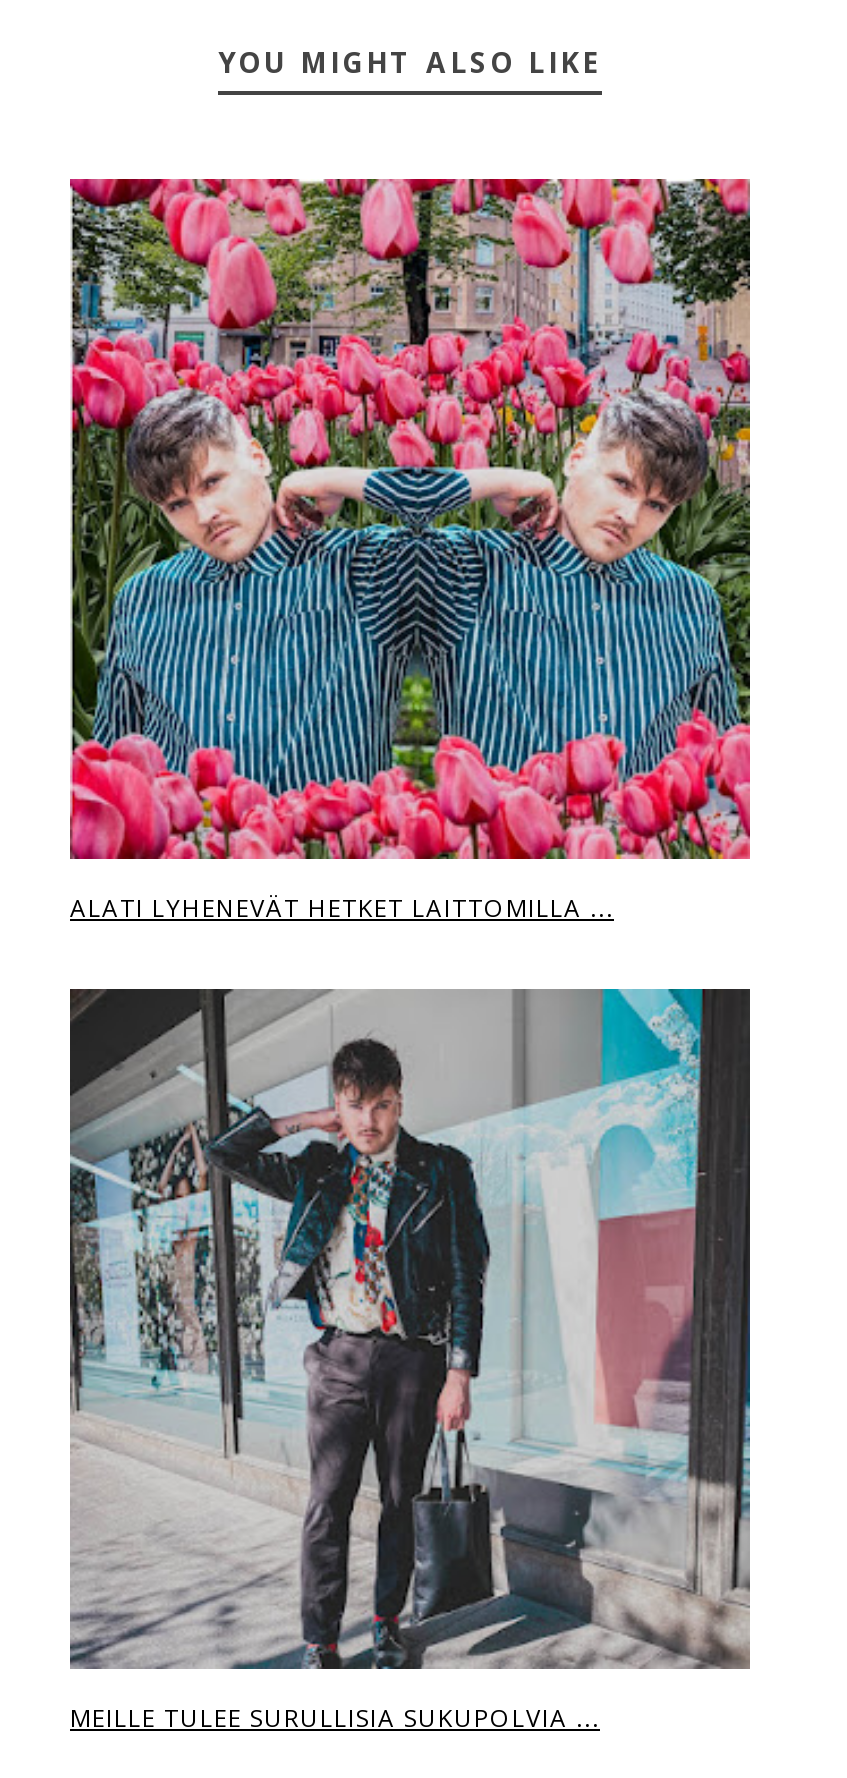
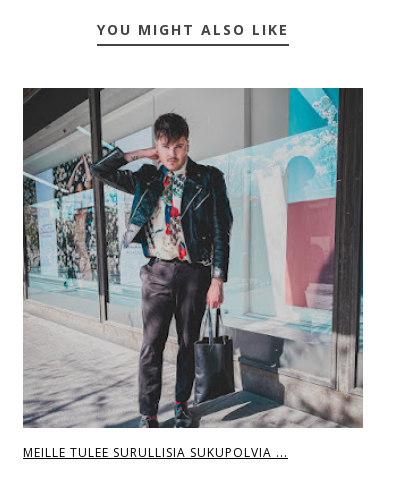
- [image]
- ALATI LYHENEVÄT HETKET LAITTOMILLA ...
